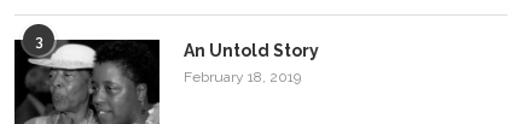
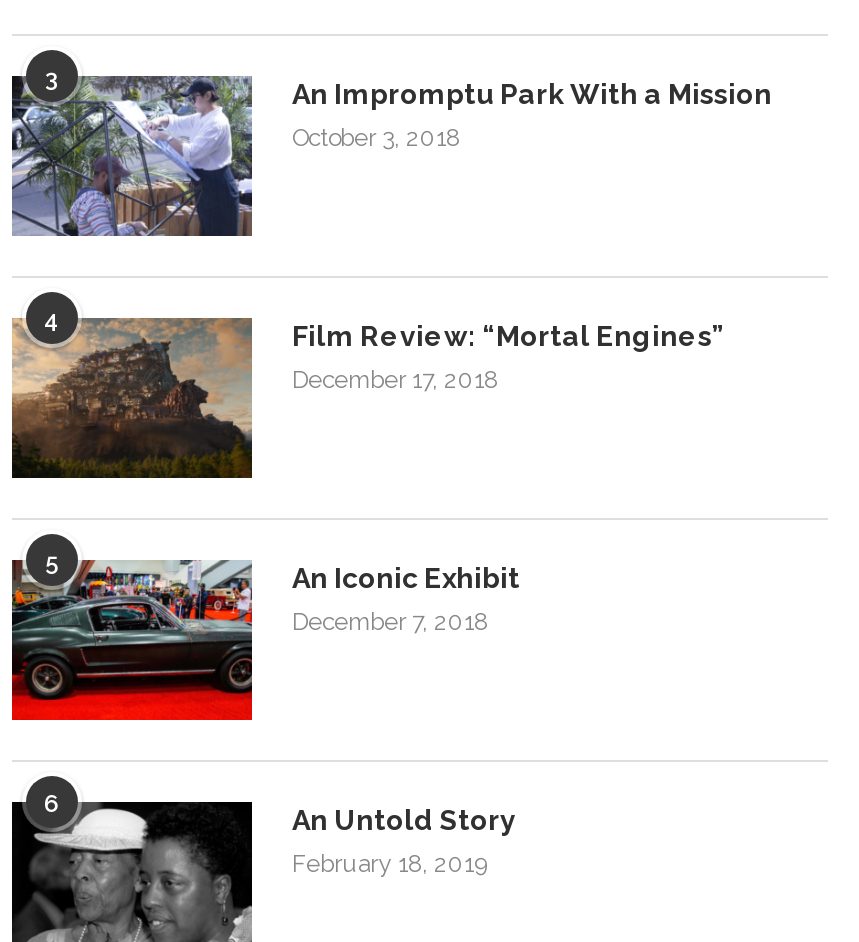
+ [image]
+ An Impromptu Park With a Mission
+ October 3, 2018

+ [image]
+ 4
+ Film Review: “Mortal Engines”
+ December 17, 2018

+ [image]
+ 5
+ An Iconic Exhibit
+ December 7, 2018

+ 6
